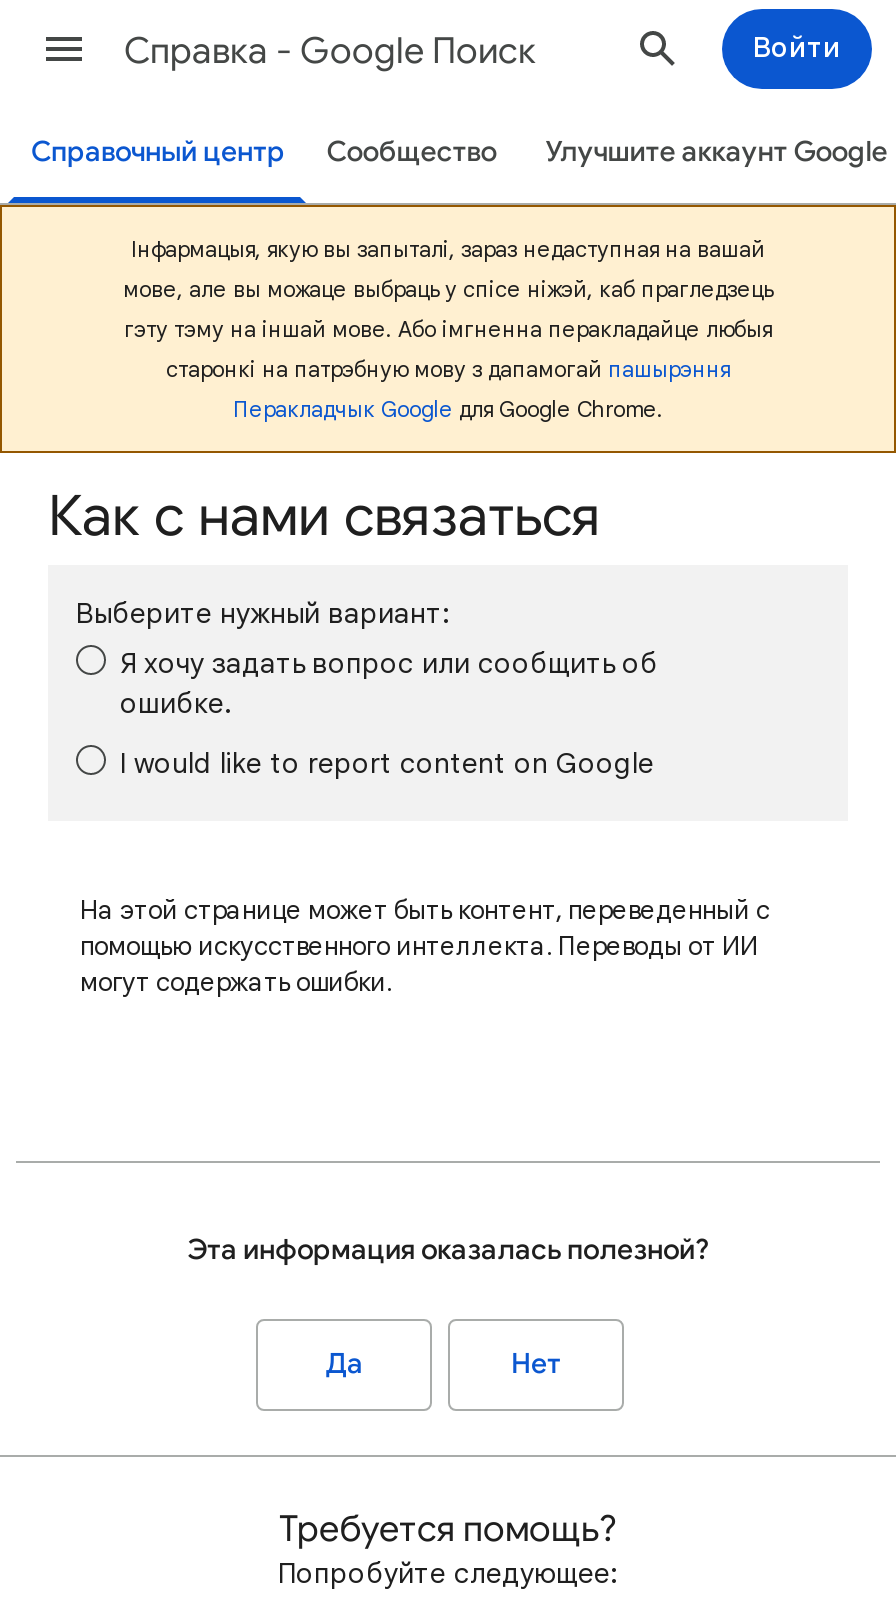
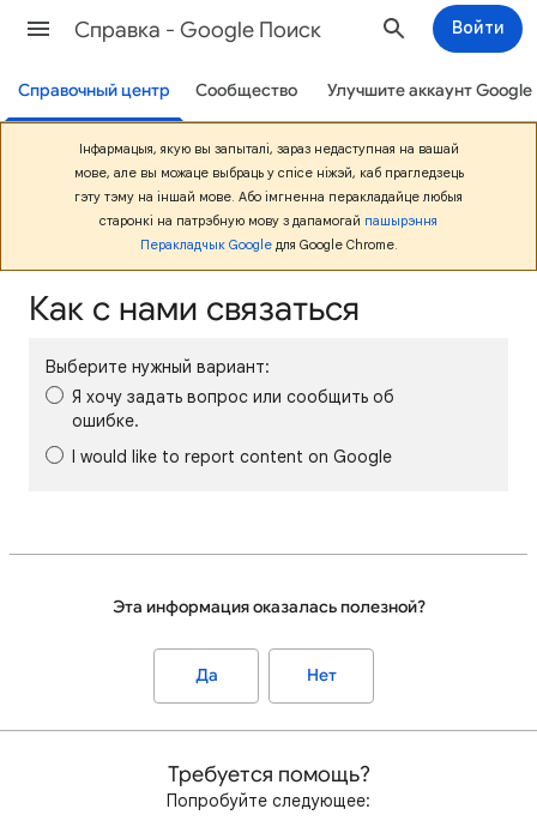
- На этой странице может быть контент, переведенный с
- помощью искусственного интеллекта. Переводы от ИИ
- могут содержать ошибки.
